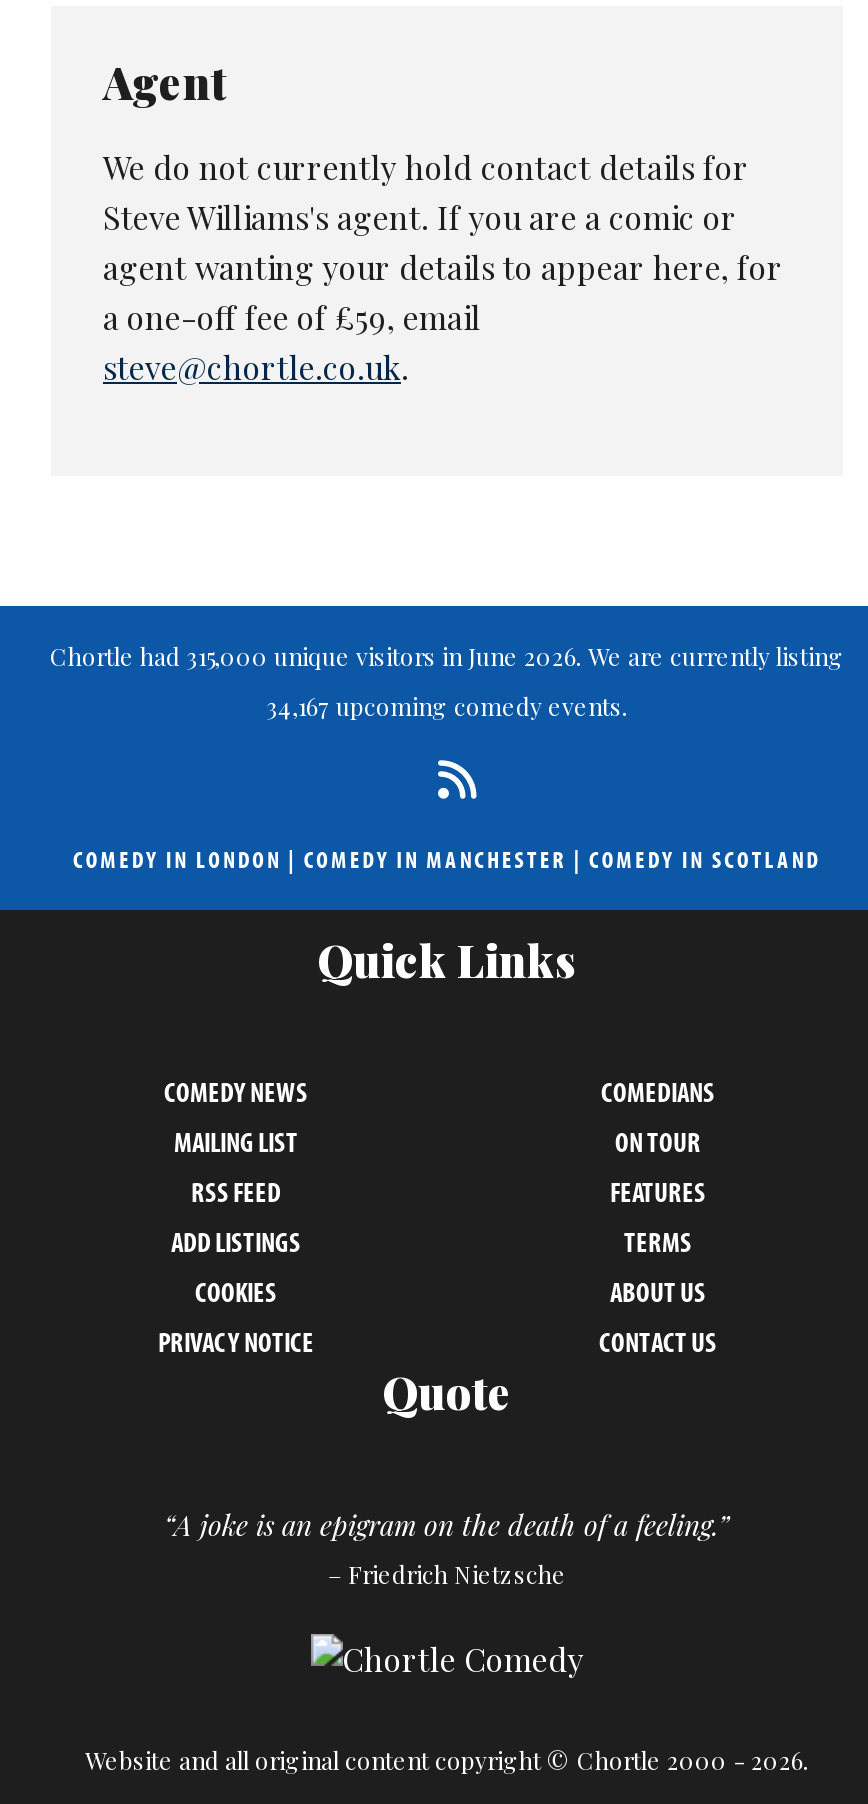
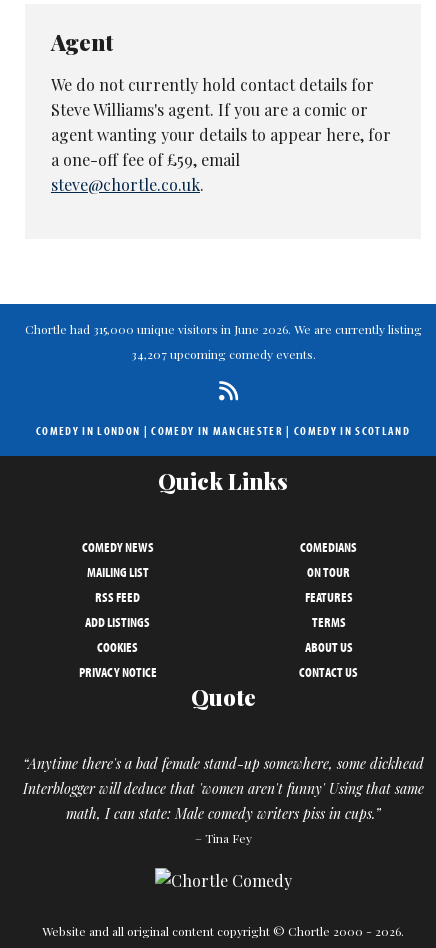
- 34,167 upcoming comedy events.
+ 34,207 upcoming comedy events.

- “A joke is an epigram on the death of a feeling.”
- – Friedrich Nietzsche
+ “Anytime there's a bad female stand-up somewhere, some dickhead
+ Interblogger will deduce that 'women aren't funny' Using that same
+ math, I can state: Male comedy writers piss in cups.”
+ – Tina Fey
